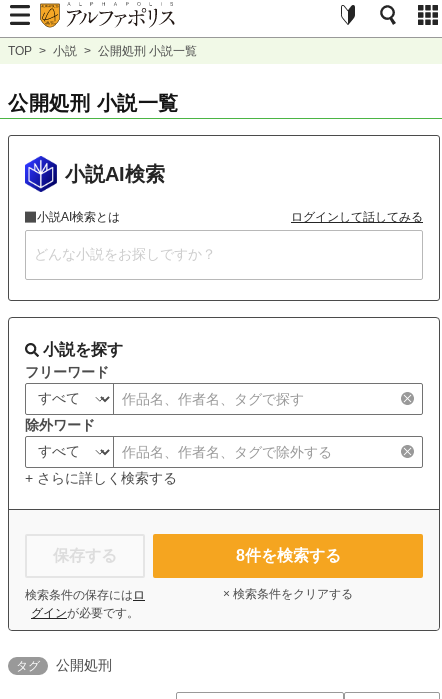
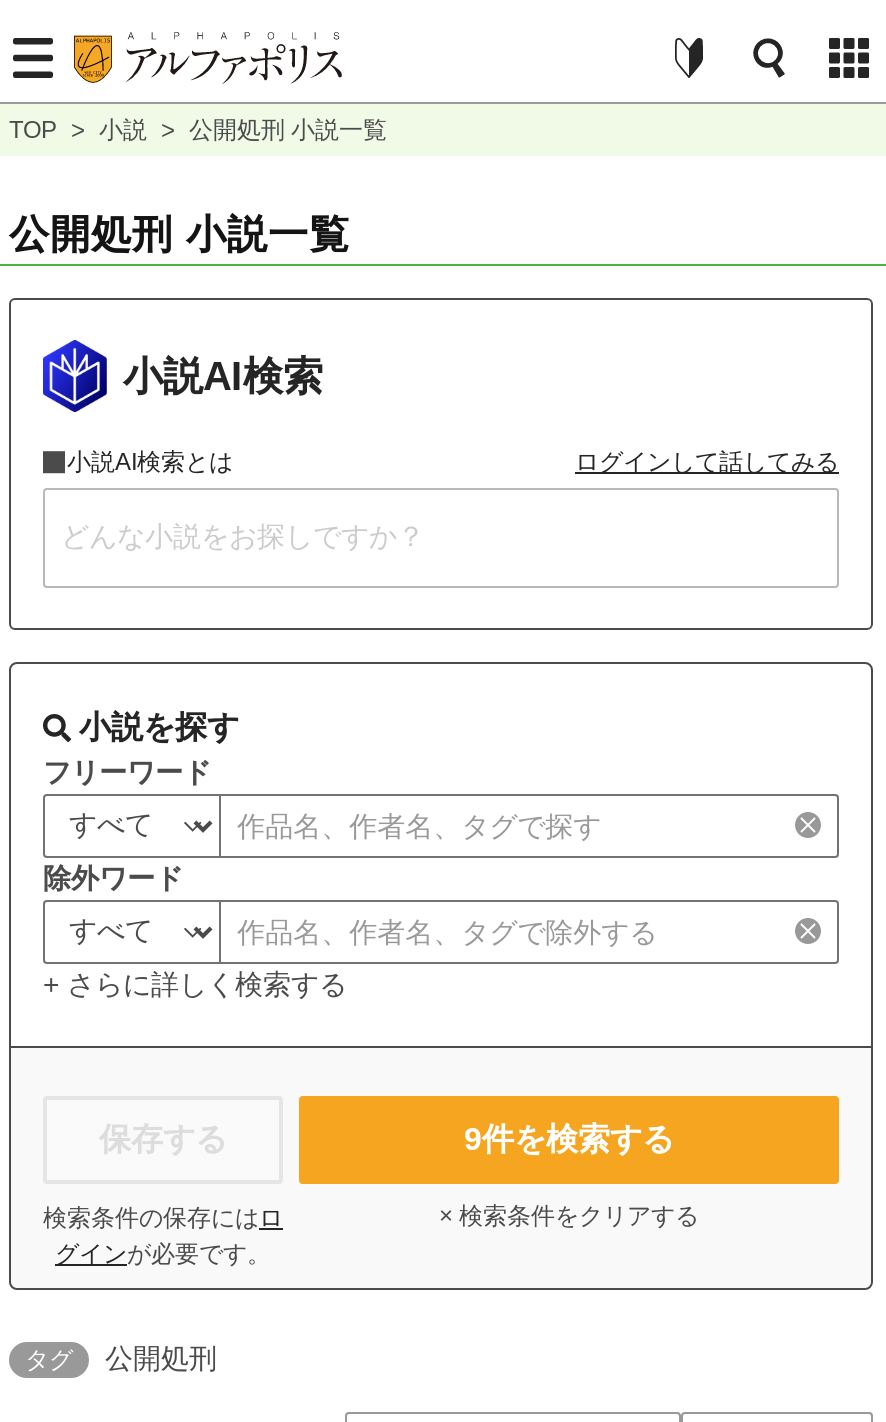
- 8件を検索する
+ 9件を検索する
